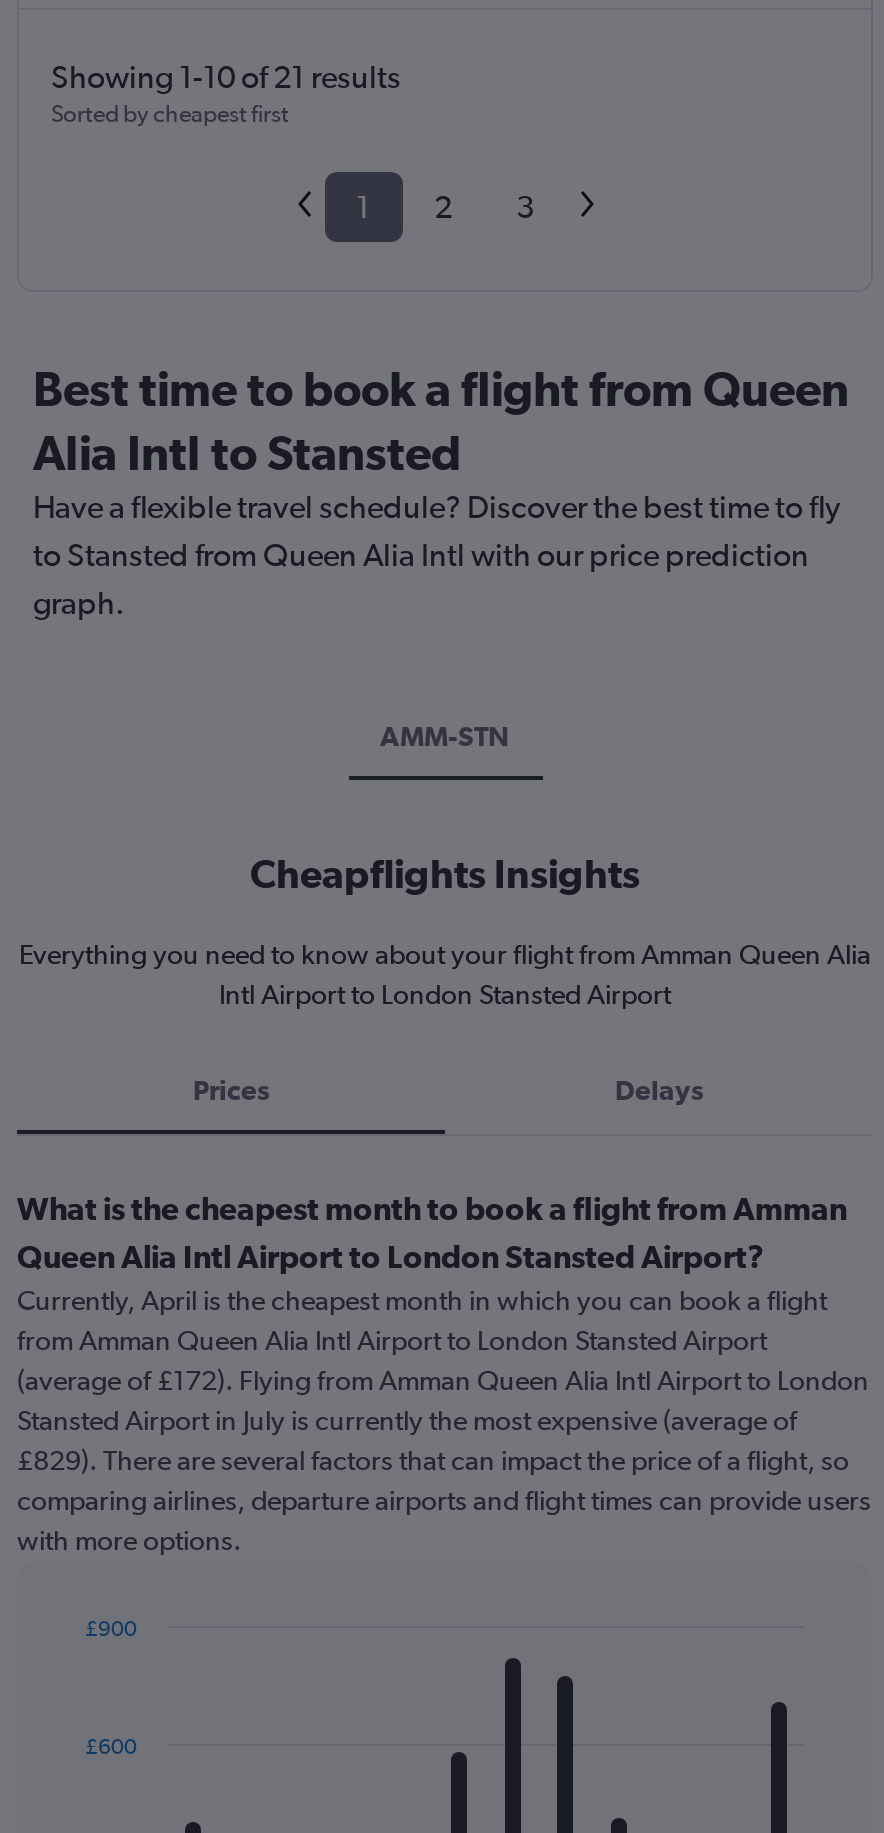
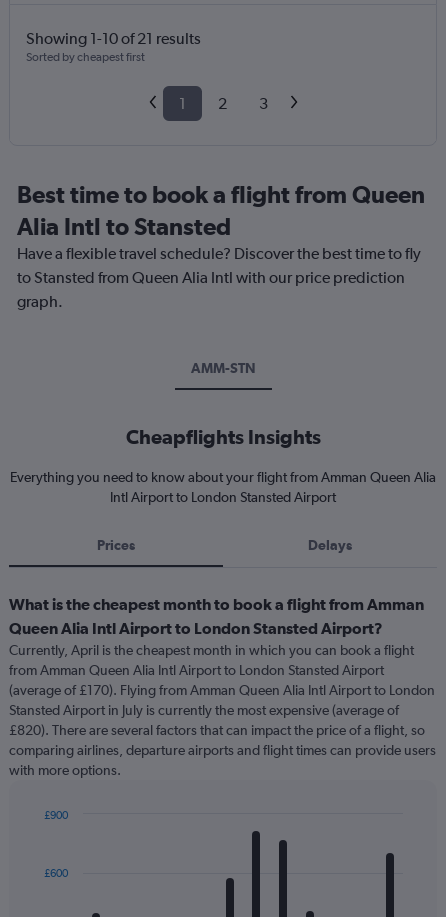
- (average of £172). Flying from Amman Queen Alia Intl Airport to London
+ (average of £170). Flying from Amman Queen Alia Intl Airport to London

- £829). There are several factors that can impact the price of a flight, so
+ £820). There are several factors that can impact the price of a flight, so
